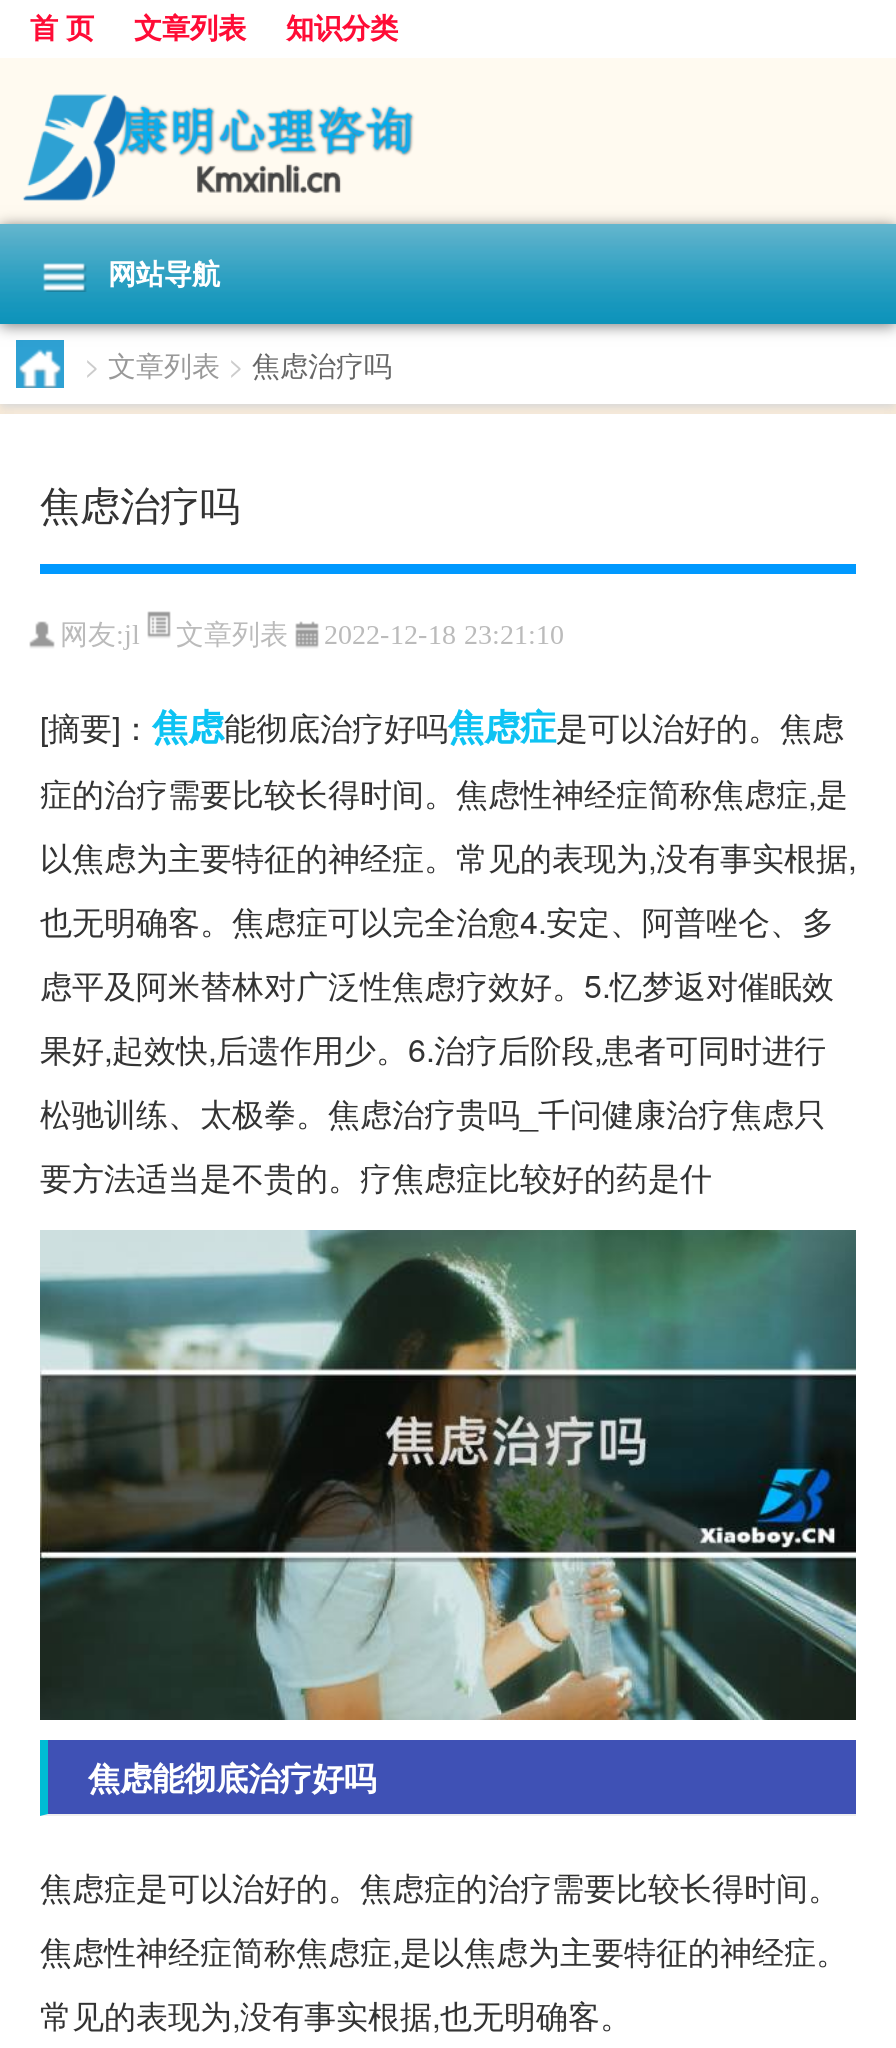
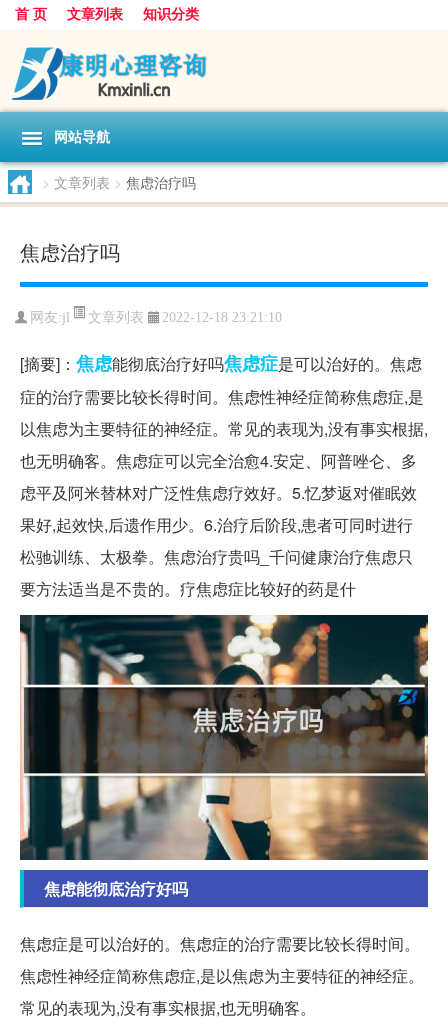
- [image]
+ [image]
